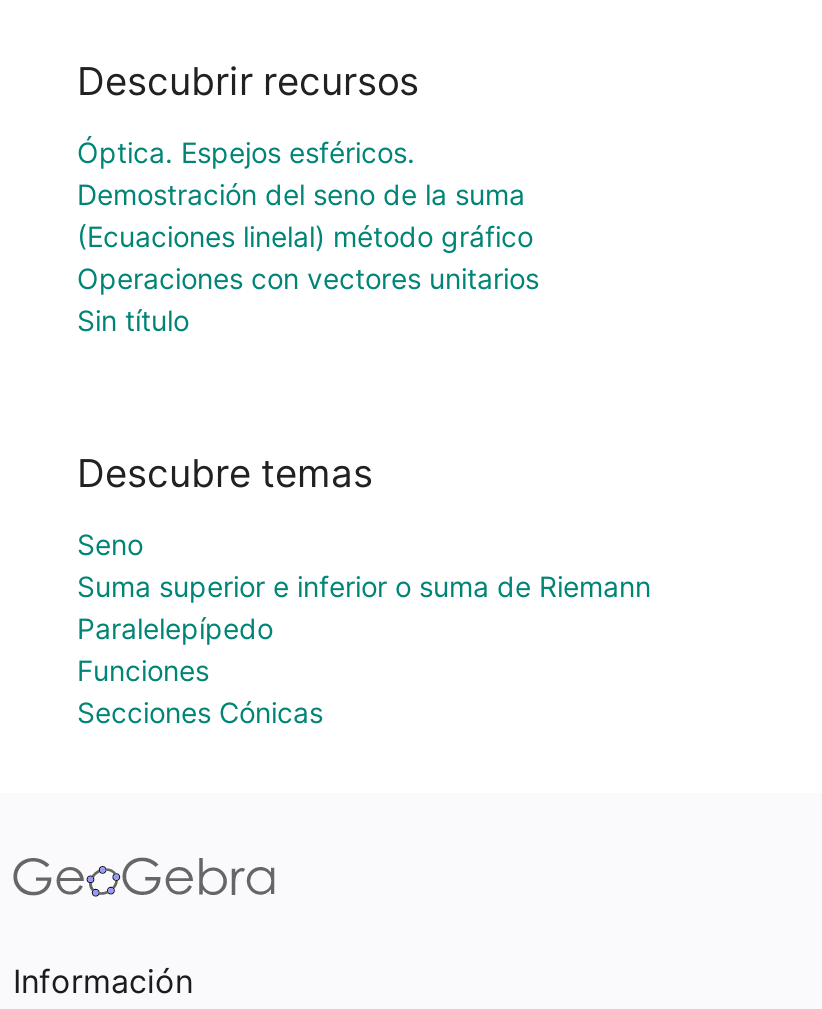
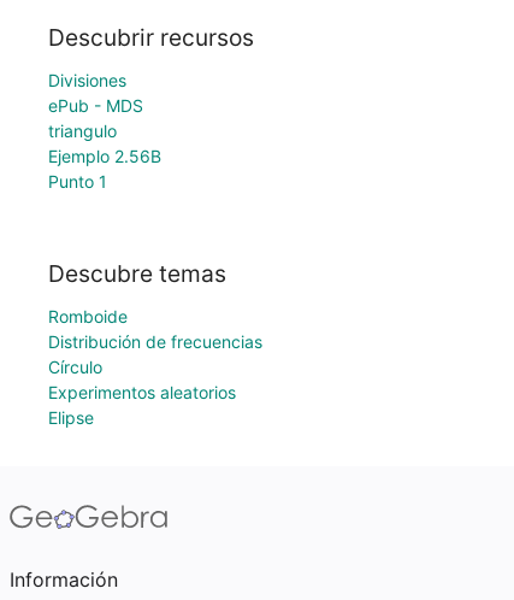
- Óptica. Espejos esféricos.
- Demostración del seno de la suma
- (Ecuaciones linelal) método gráfico
- Operaciones con vectores unitarios
- Sin título
+ Divisiones
+ ePub - MDS
+ triangulo
+ Ejemplo 2.56B
+ Punto 1

- Seno
- Suma superior e inferior o suma de Riemann
- Paralelepípedo
- Funciones
- Secciones Cónicas
+ Romboide
+ Distribución de frecuencias
+ Círculo
+ Experimentos aleatorios
+ Elipse
